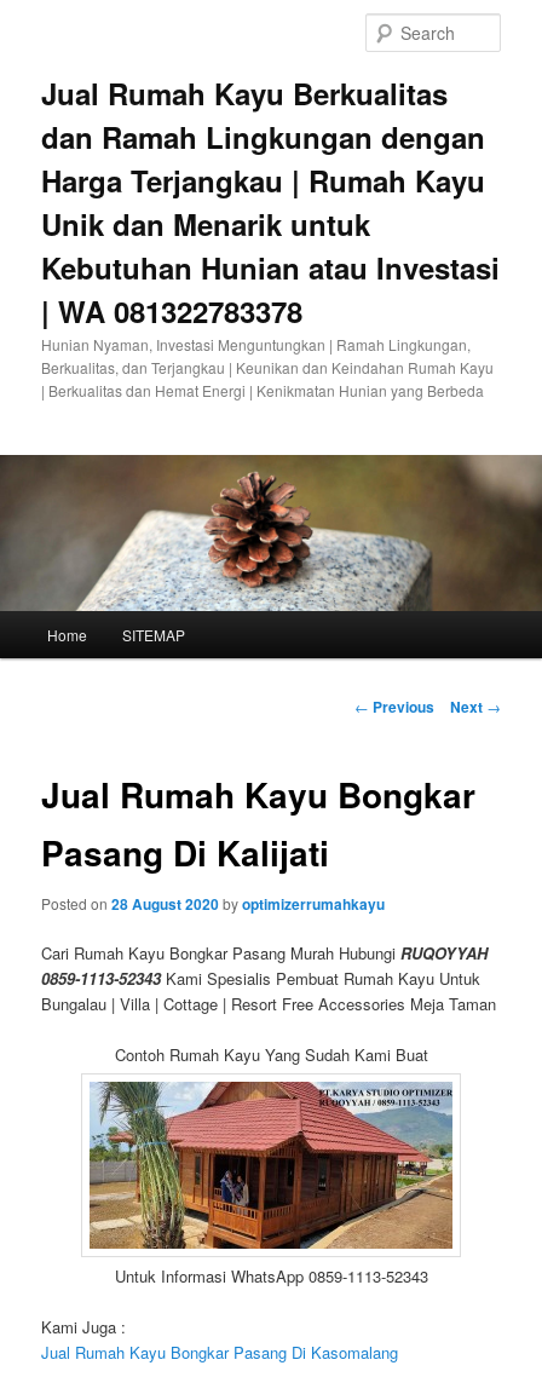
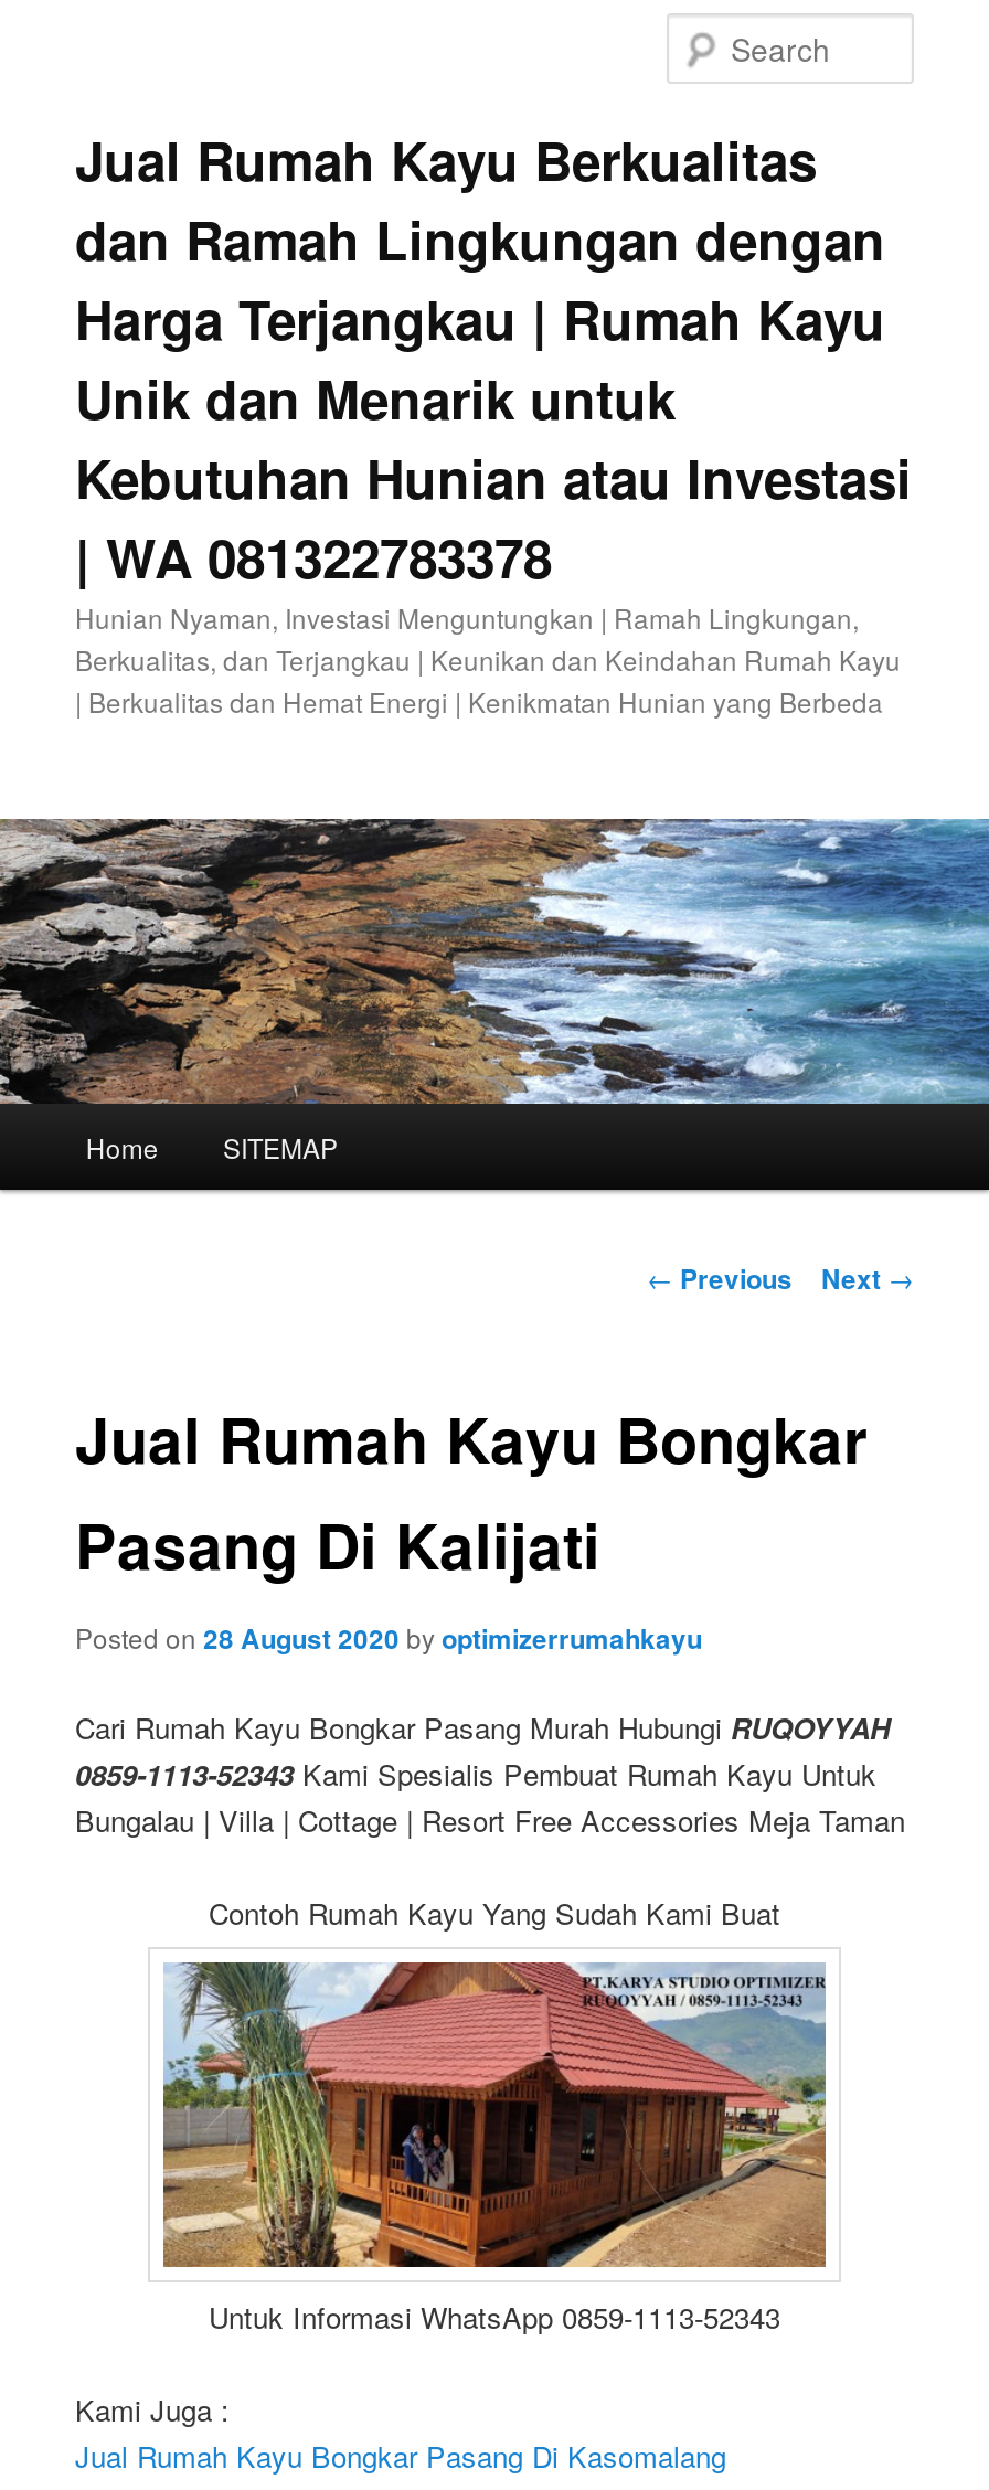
- [image]
+ [image]
